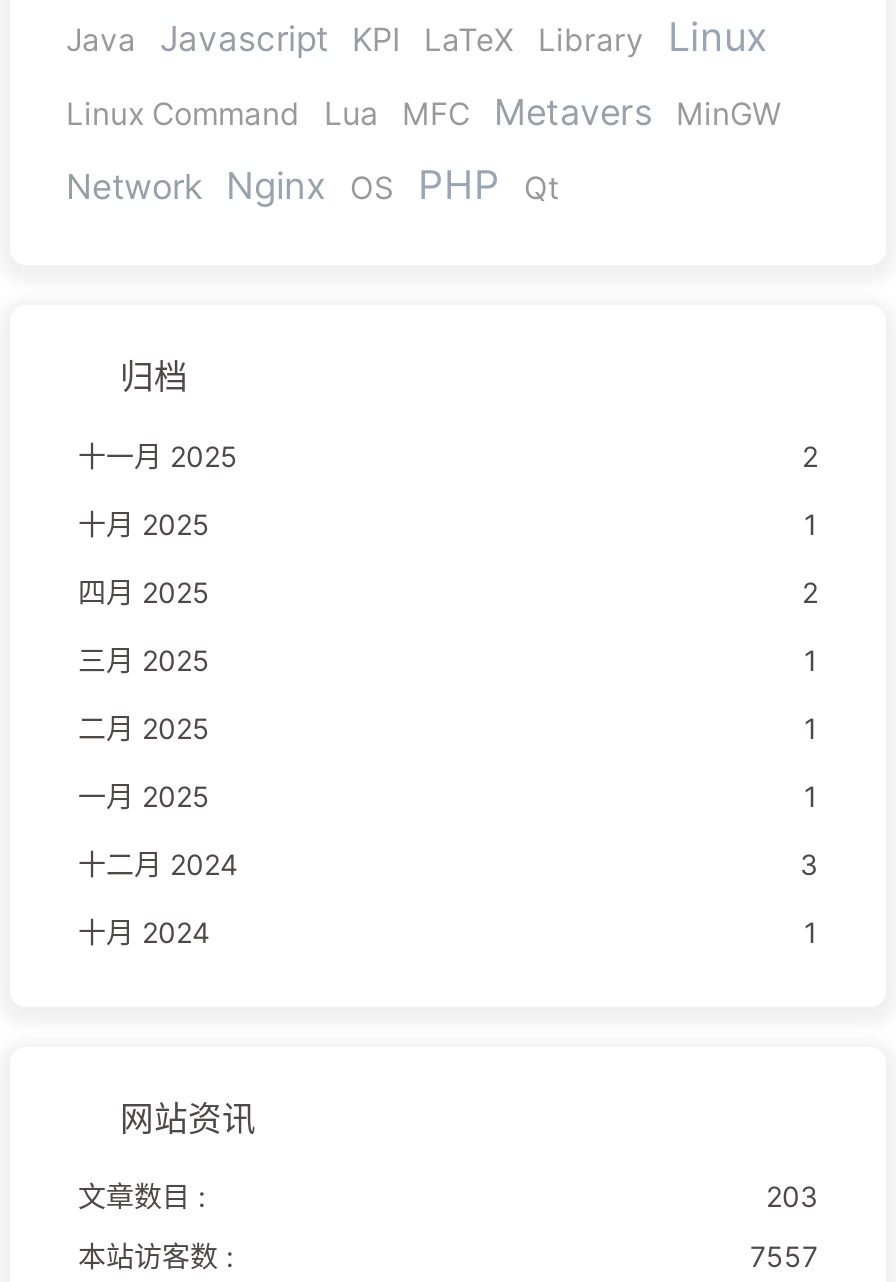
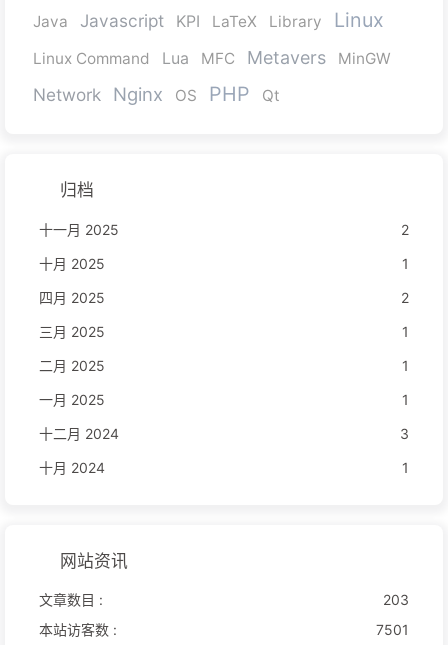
- 7557
+ 7501
